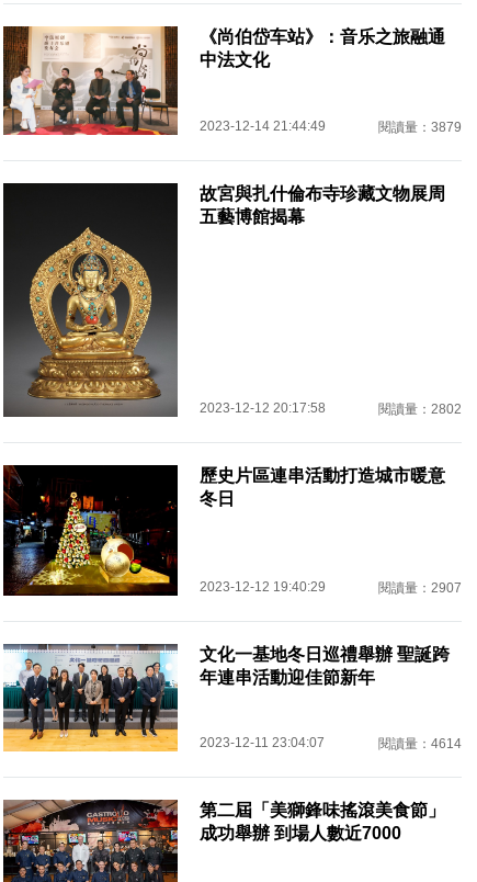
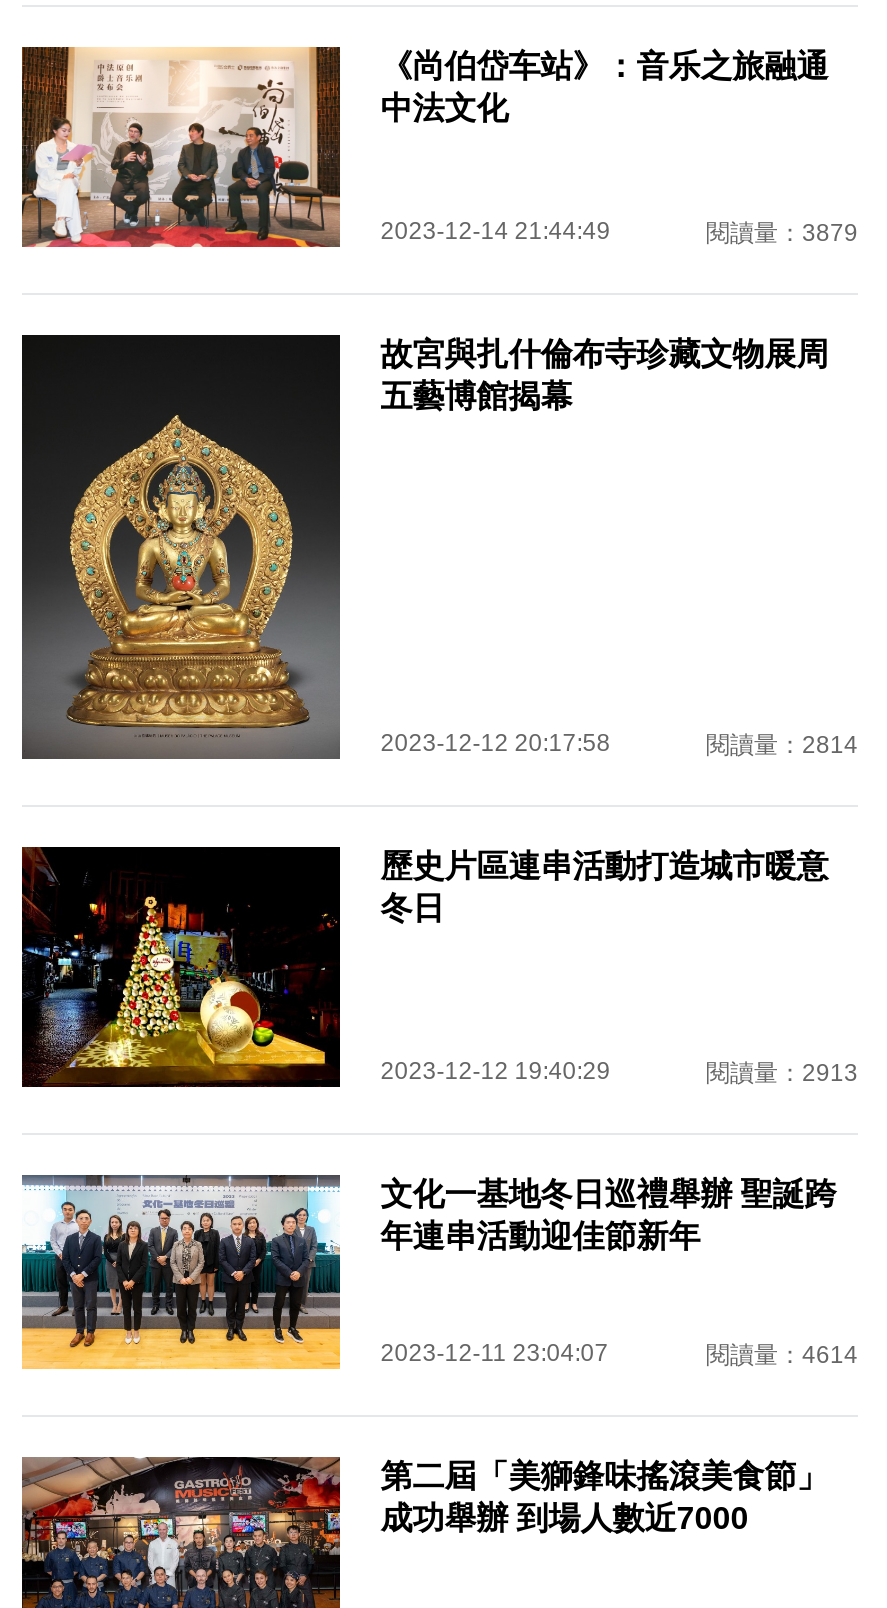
- 閱讀量：2802
+ 閱讀量：2814

- 閱讀量：2907
+ 閱讀量：2913
